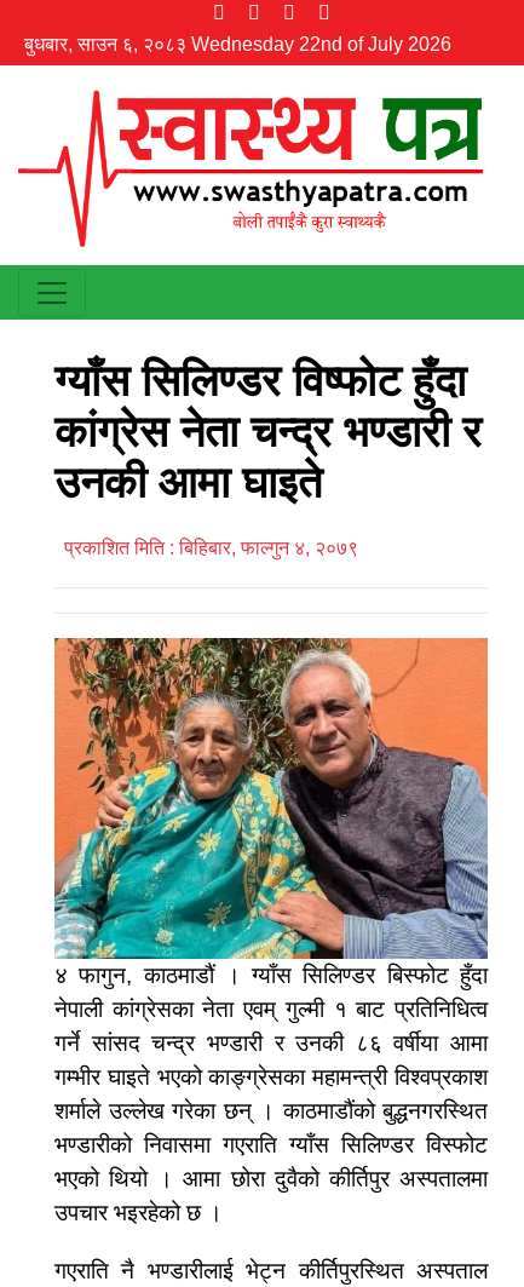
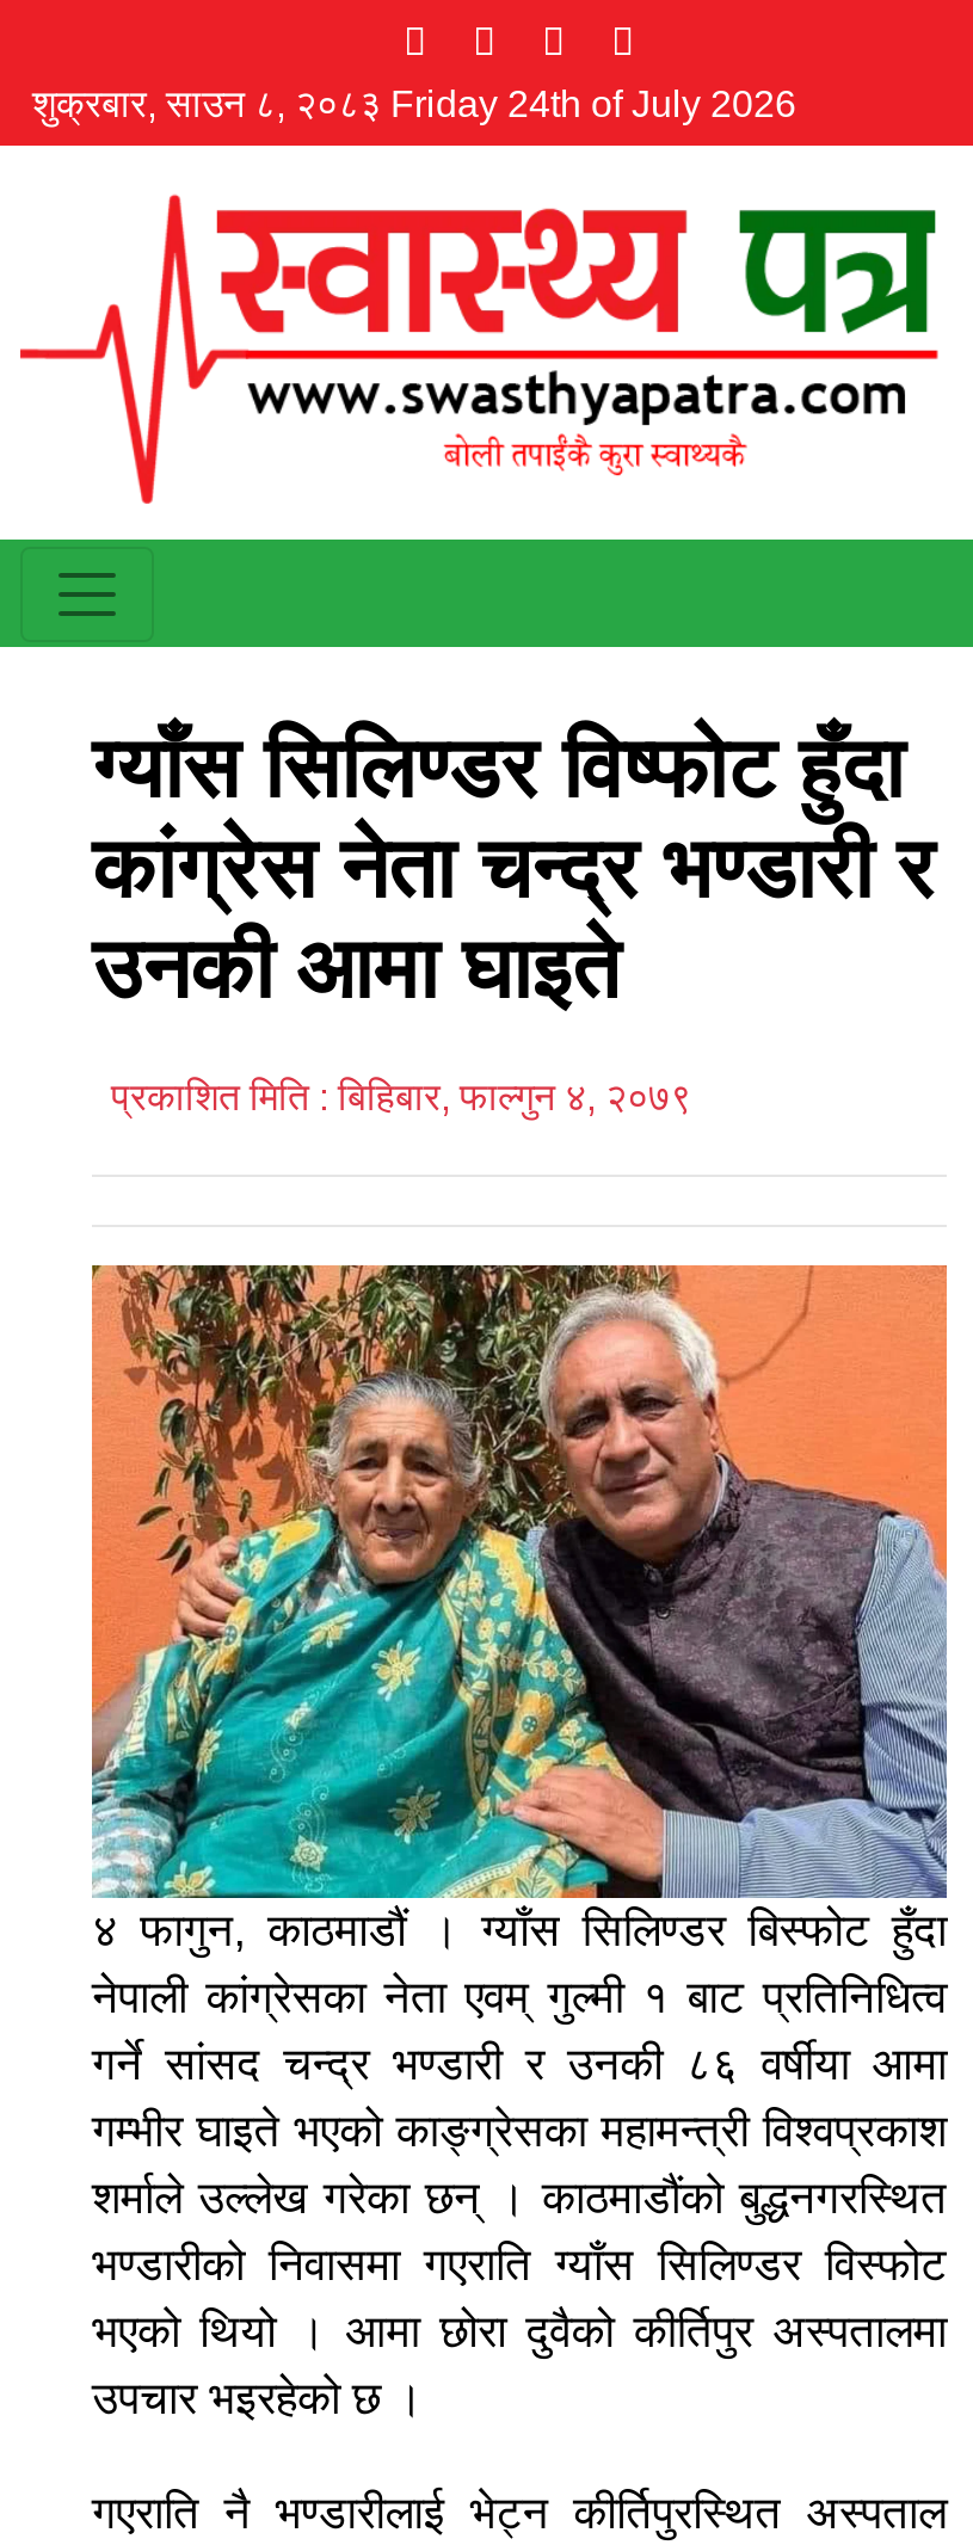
- बुधबार, साउन ६, २०८३ Wednesday 22nd of July 2026
+ शुक्रबार, साउन ८, २०८३ Friday 24th of July 2026
